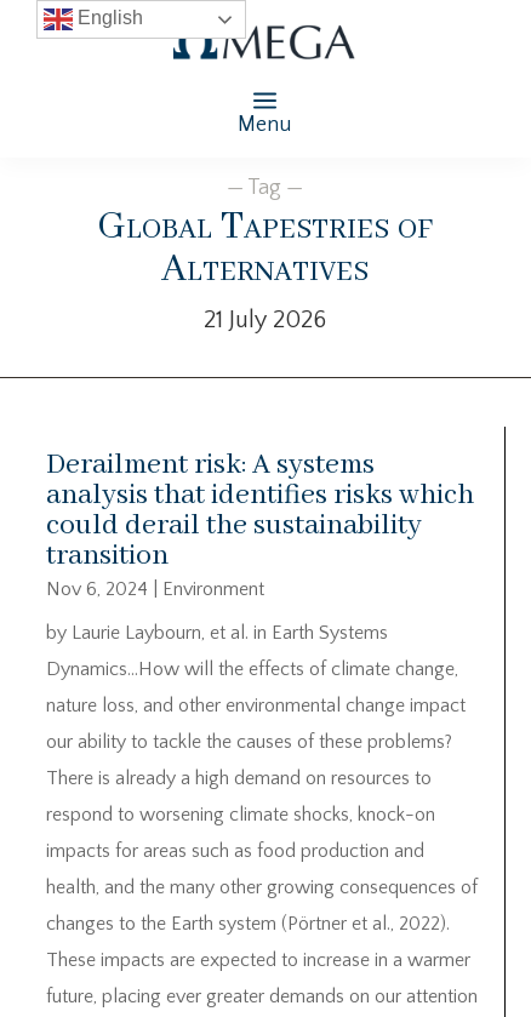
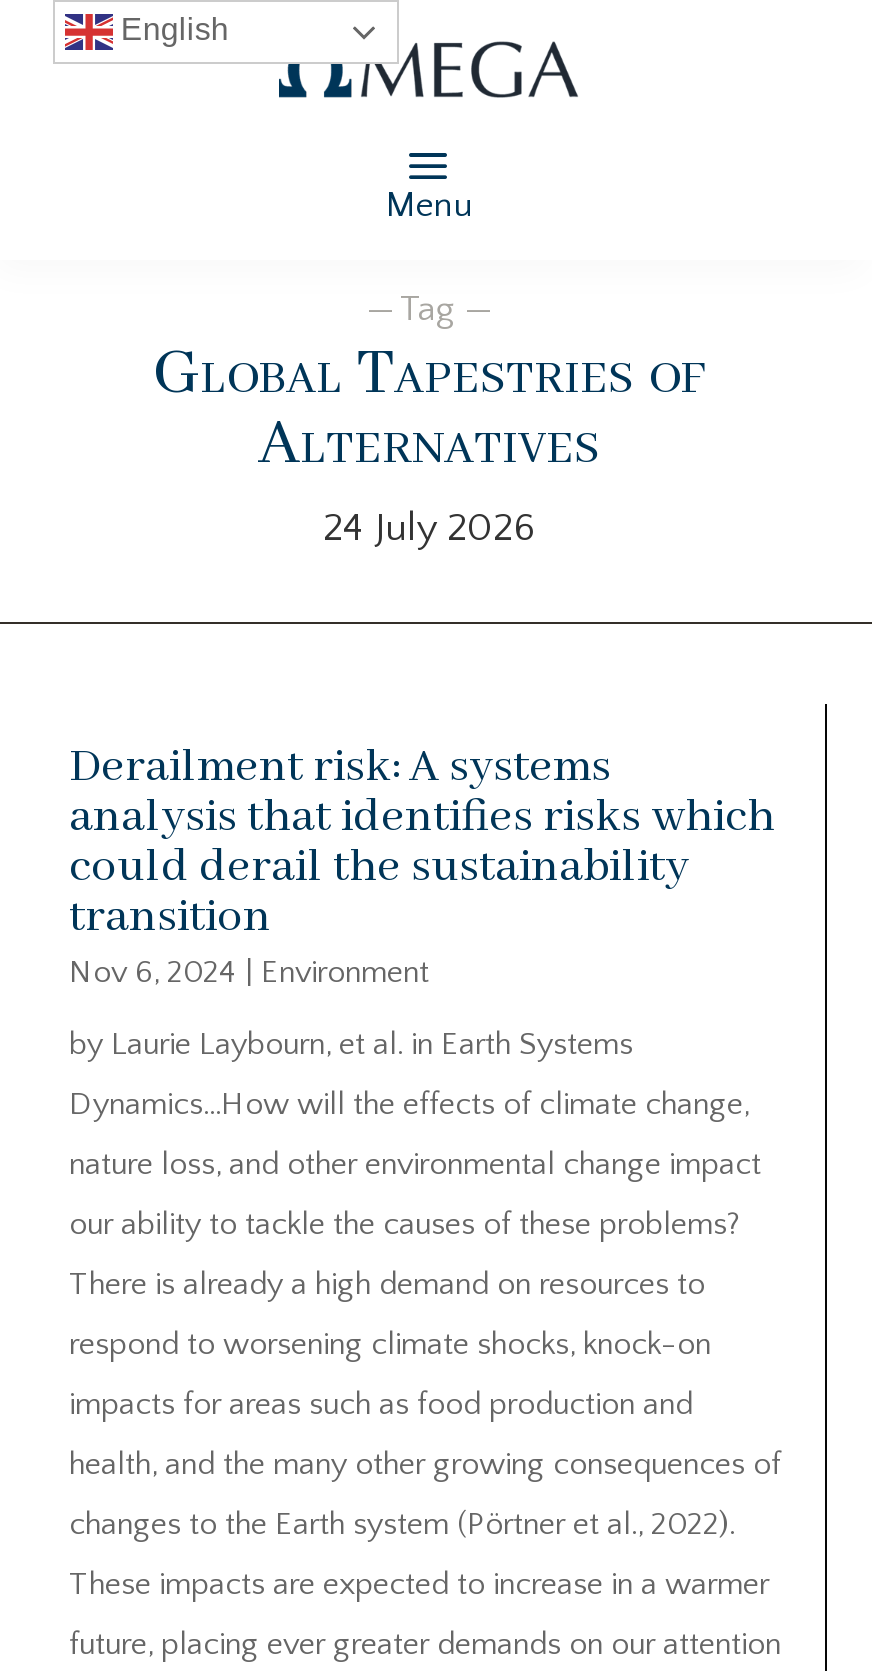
- 21 July 2026
+ 24 July 2026
